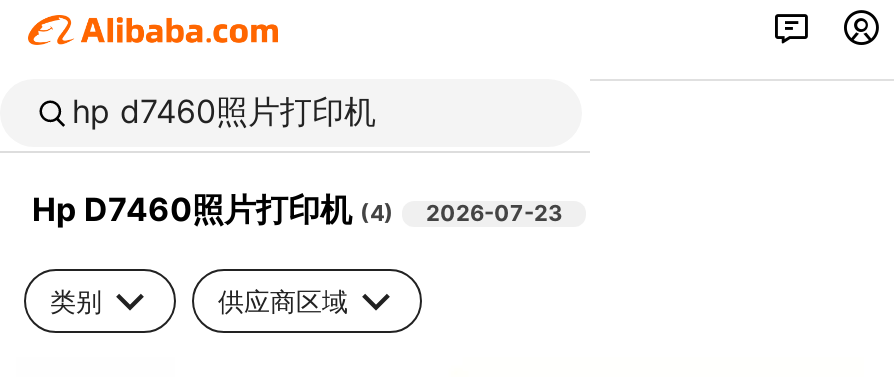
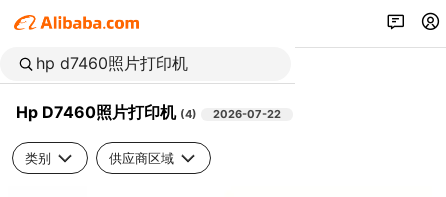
- Hp D7460照片打印机 (4) 2026-07-23
+ Hp D7460照片打印机 (4) 2026-07-22
